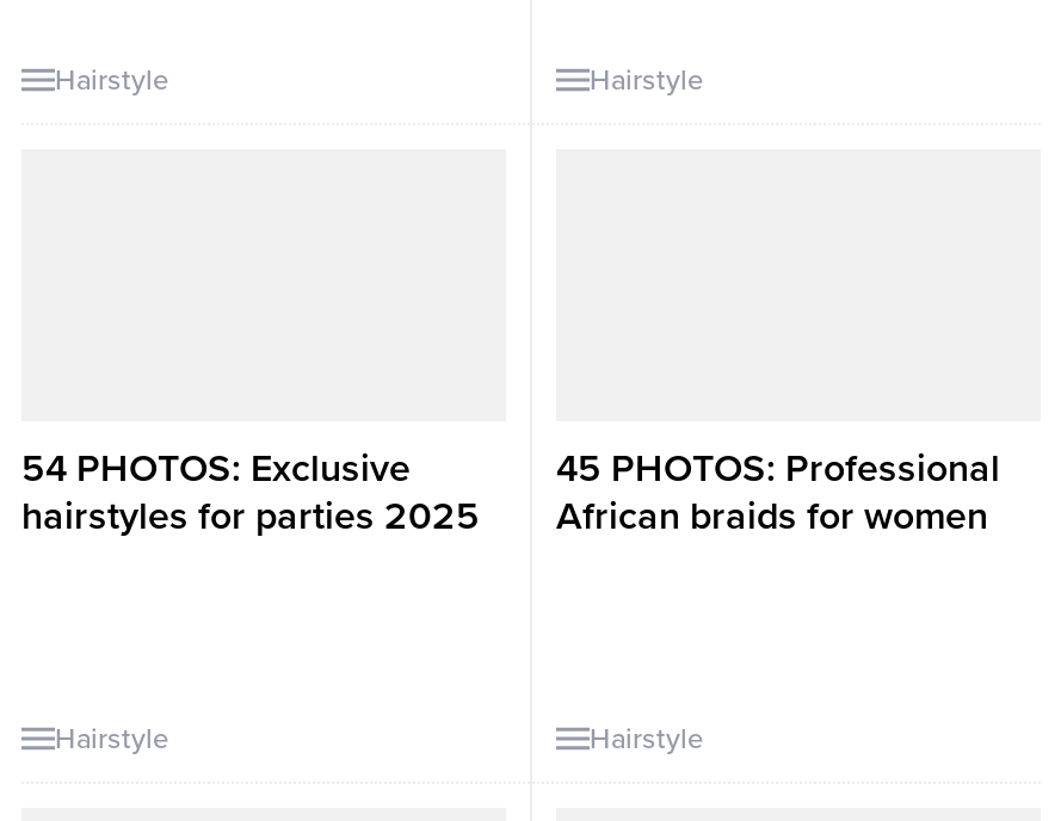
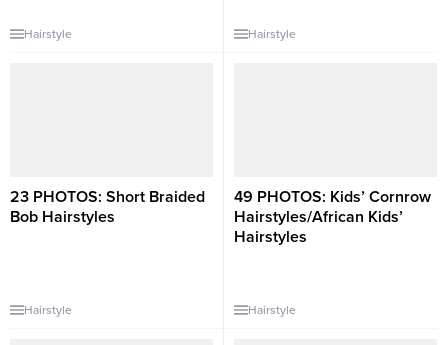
- 54 PHOTOS: Exclusive
- hairstyles for parties 2025
+ 23 PHOTOS: Short Braided
+ Bob Hairstyles

- 45 PHOTOS: Professional
- African braids for women
+ 49 PHOTOS: Kids’ Cornrow
+ Hairstyles/African Kids’
+ Hairstyles
